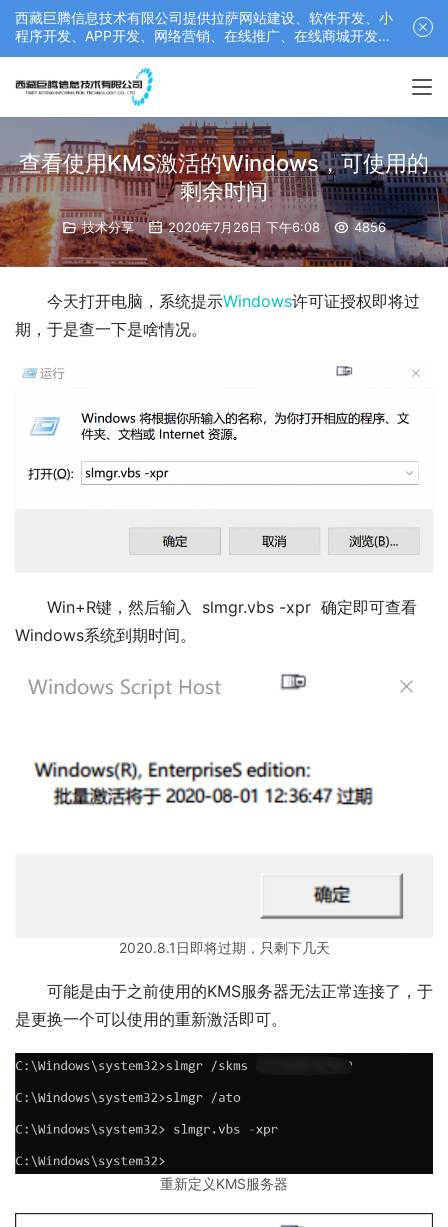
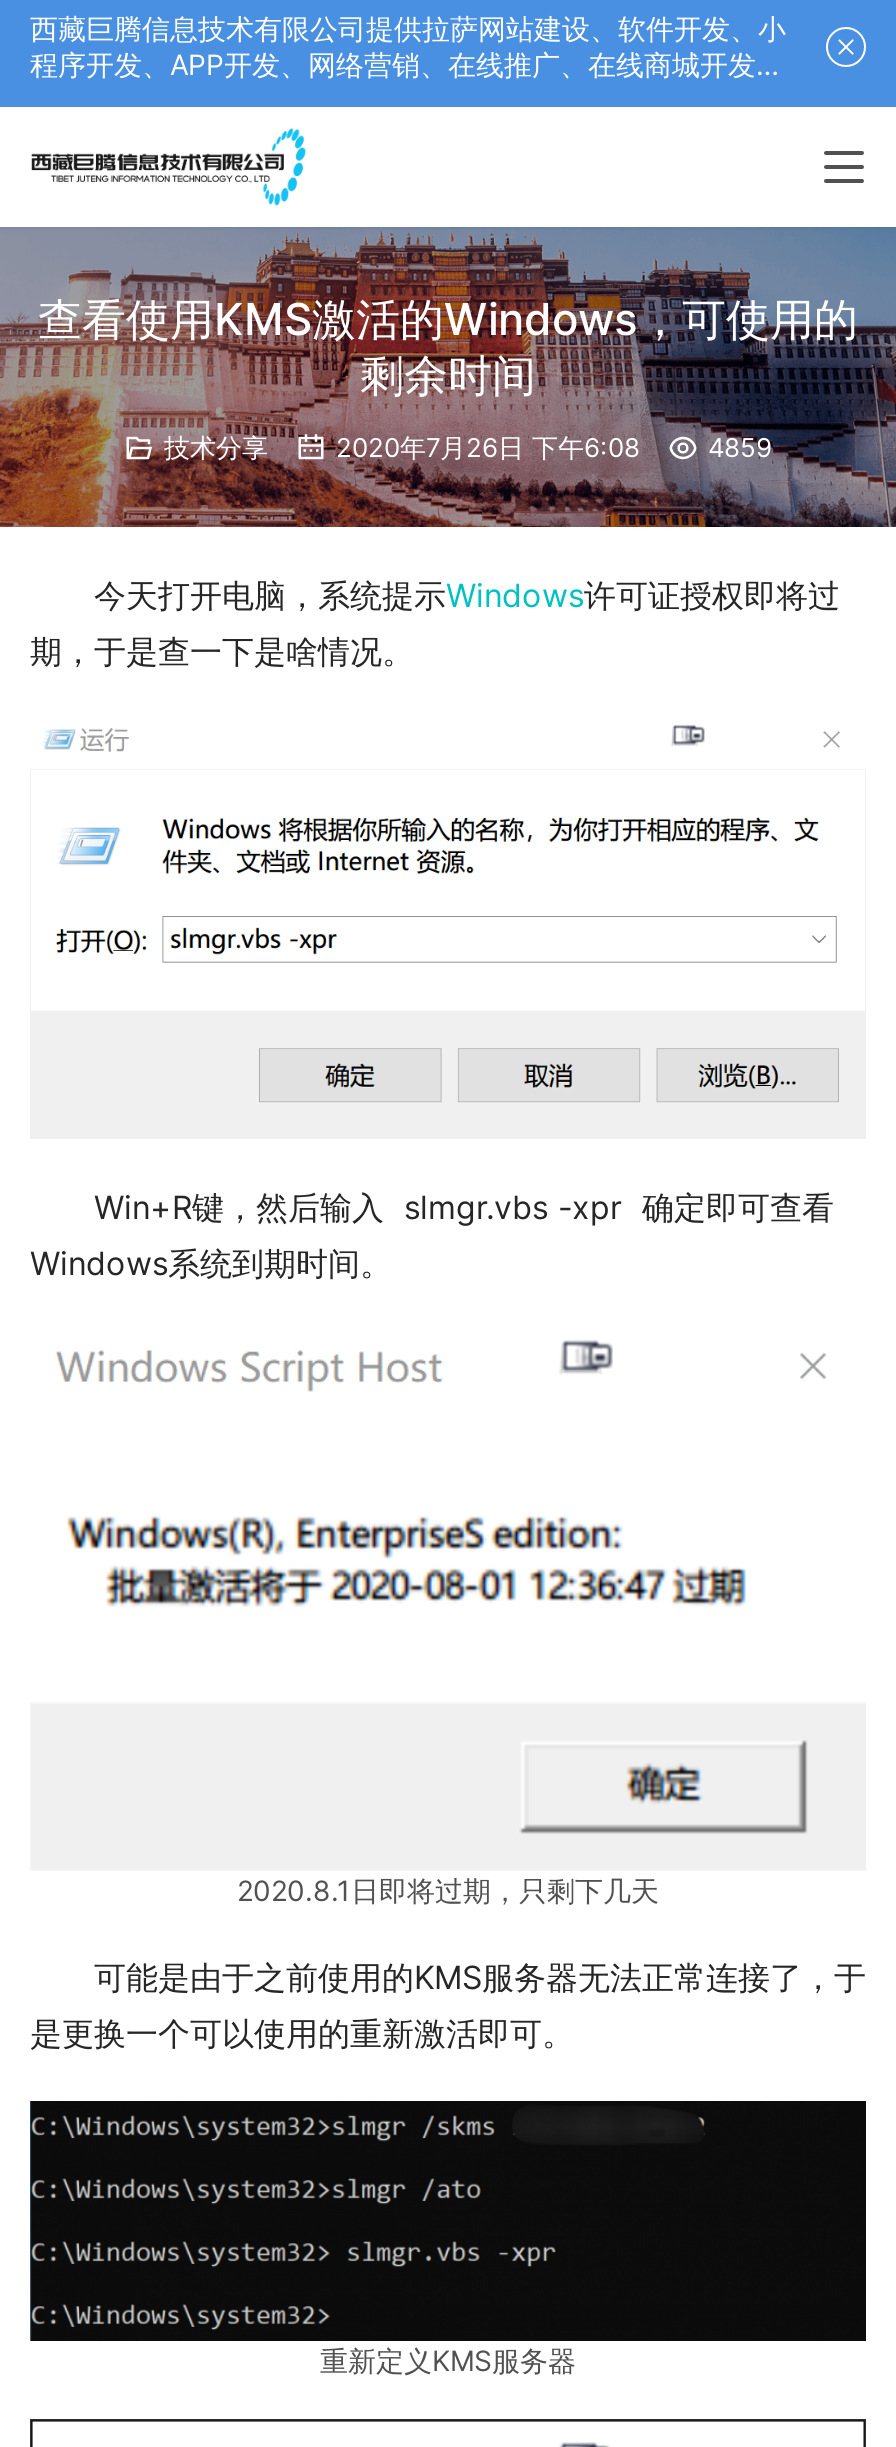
- 技术分享 2020年7月26日 下午6:08 4856
+ 技术分享 2020年7月26日 下午6:08 4859
